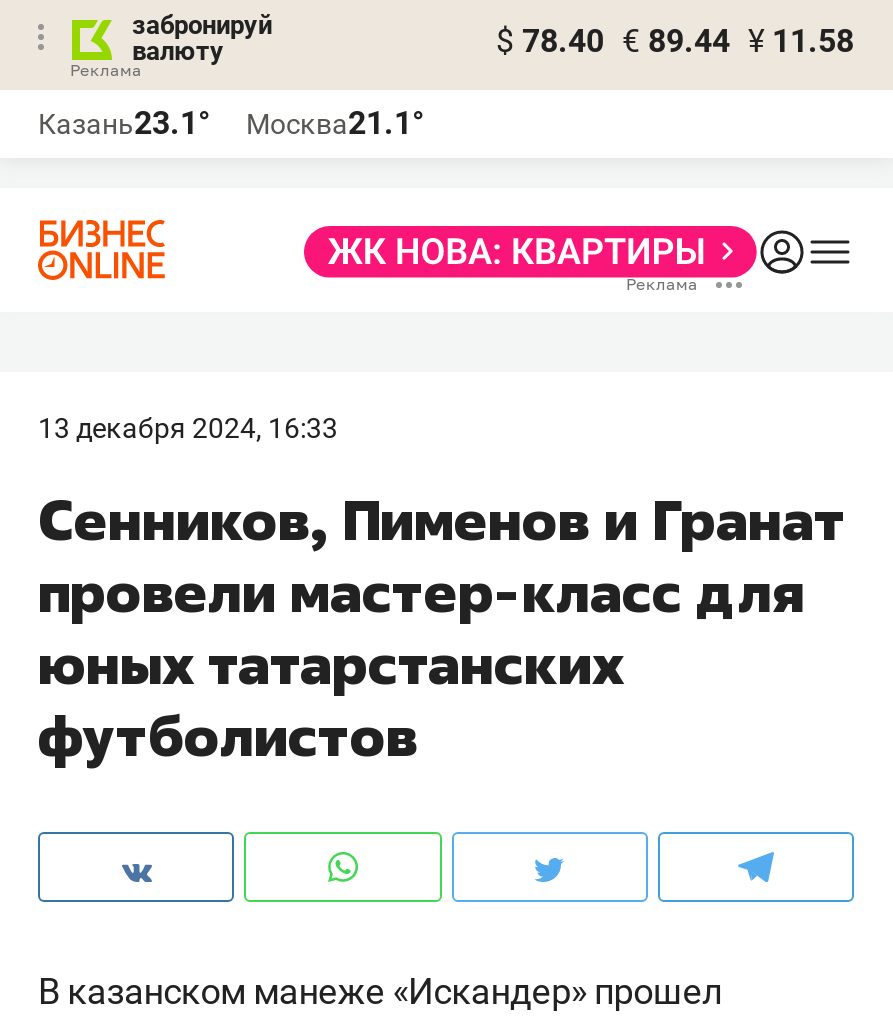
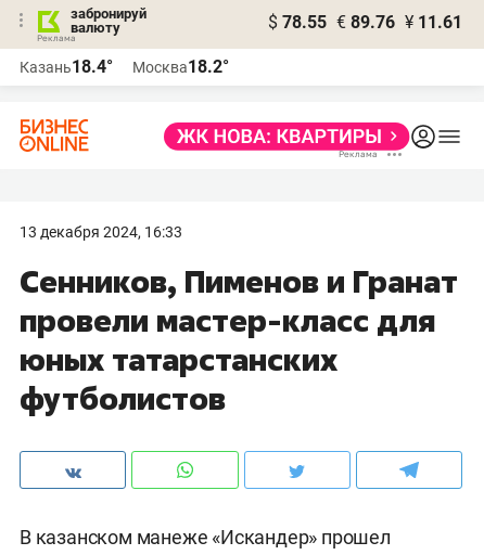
- $ 78.40 € 89.44 ¥ 11.58
+ $ 78.55 € 89.76 ¥ 11.61

- Казань23.1°
+ Казань18.4°

- Москва21.1°
+ Москва18.2°
